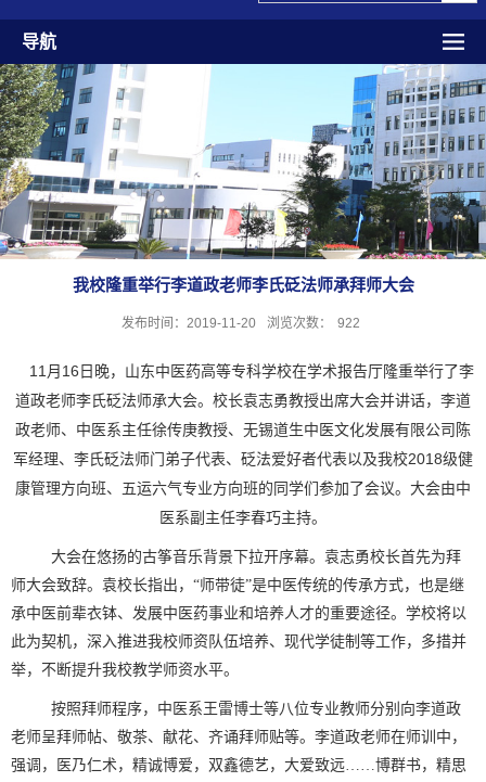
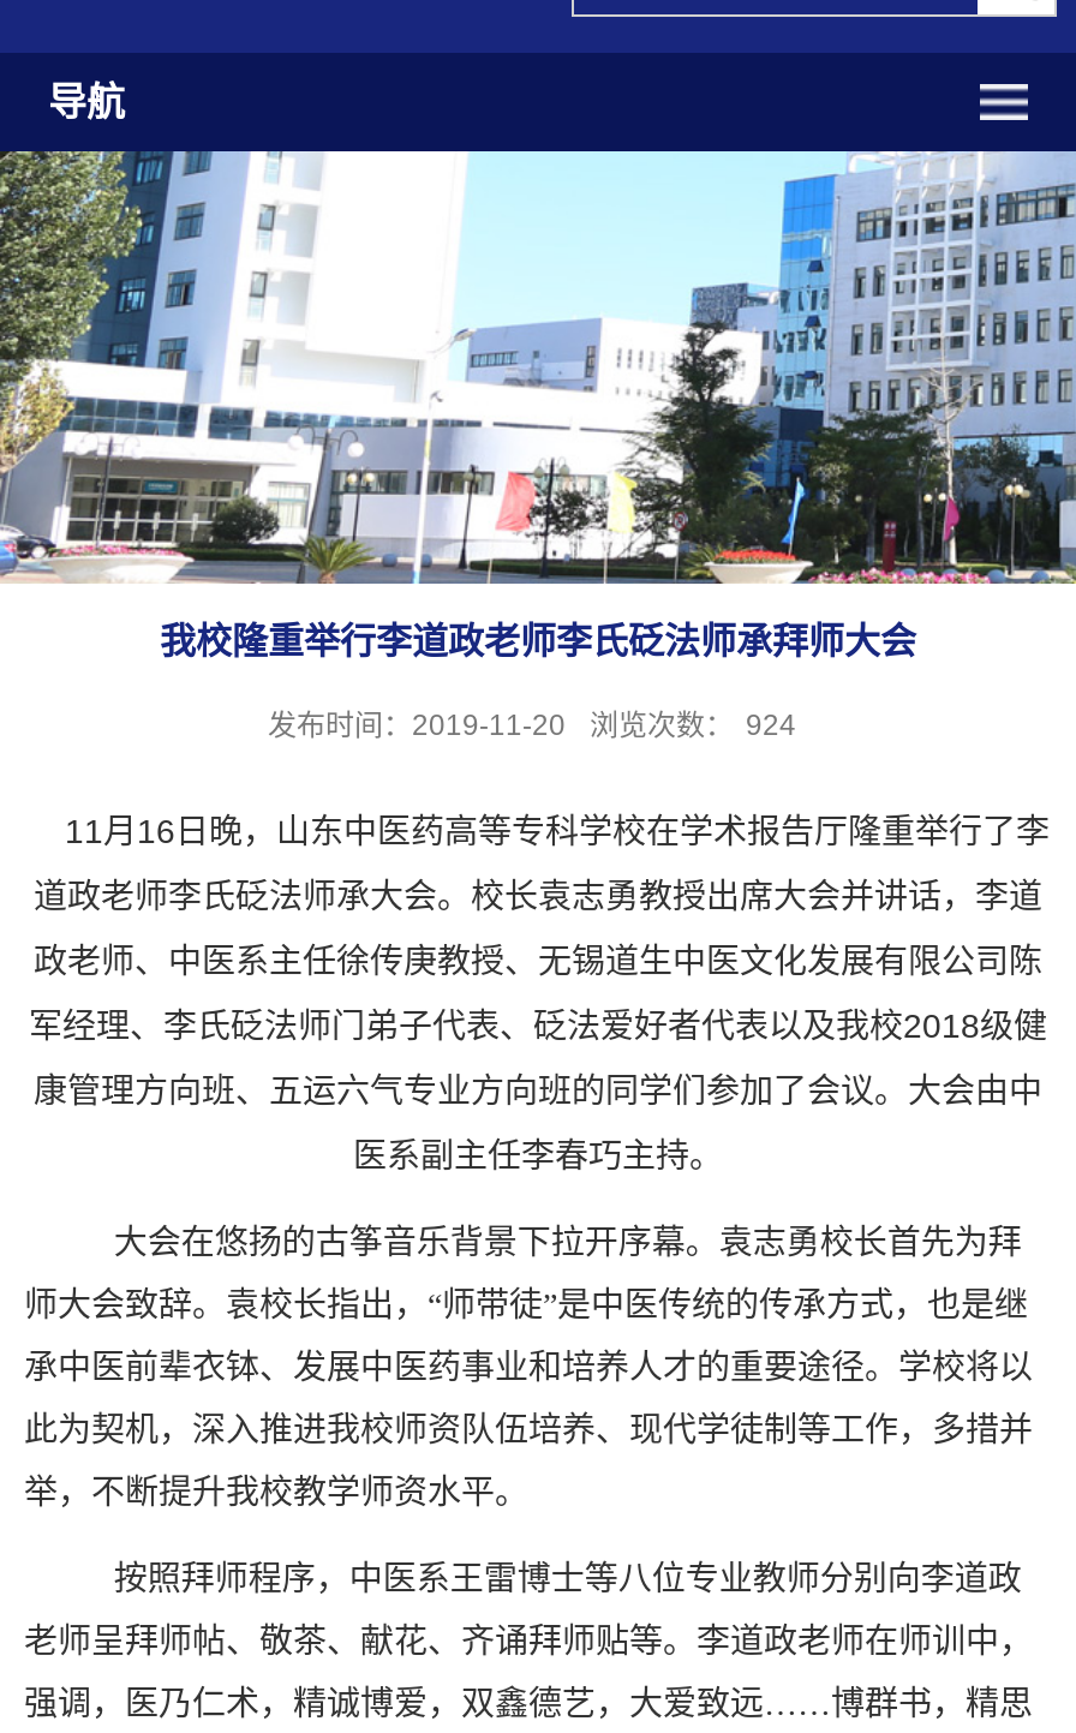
- 发布时间：2019-11-20 浏览次数： 922
+ 发布时间：2019-11-20 浏览次数： 924
